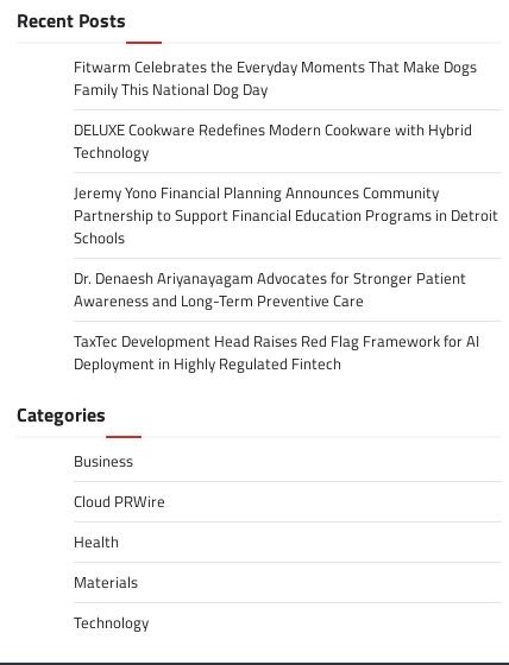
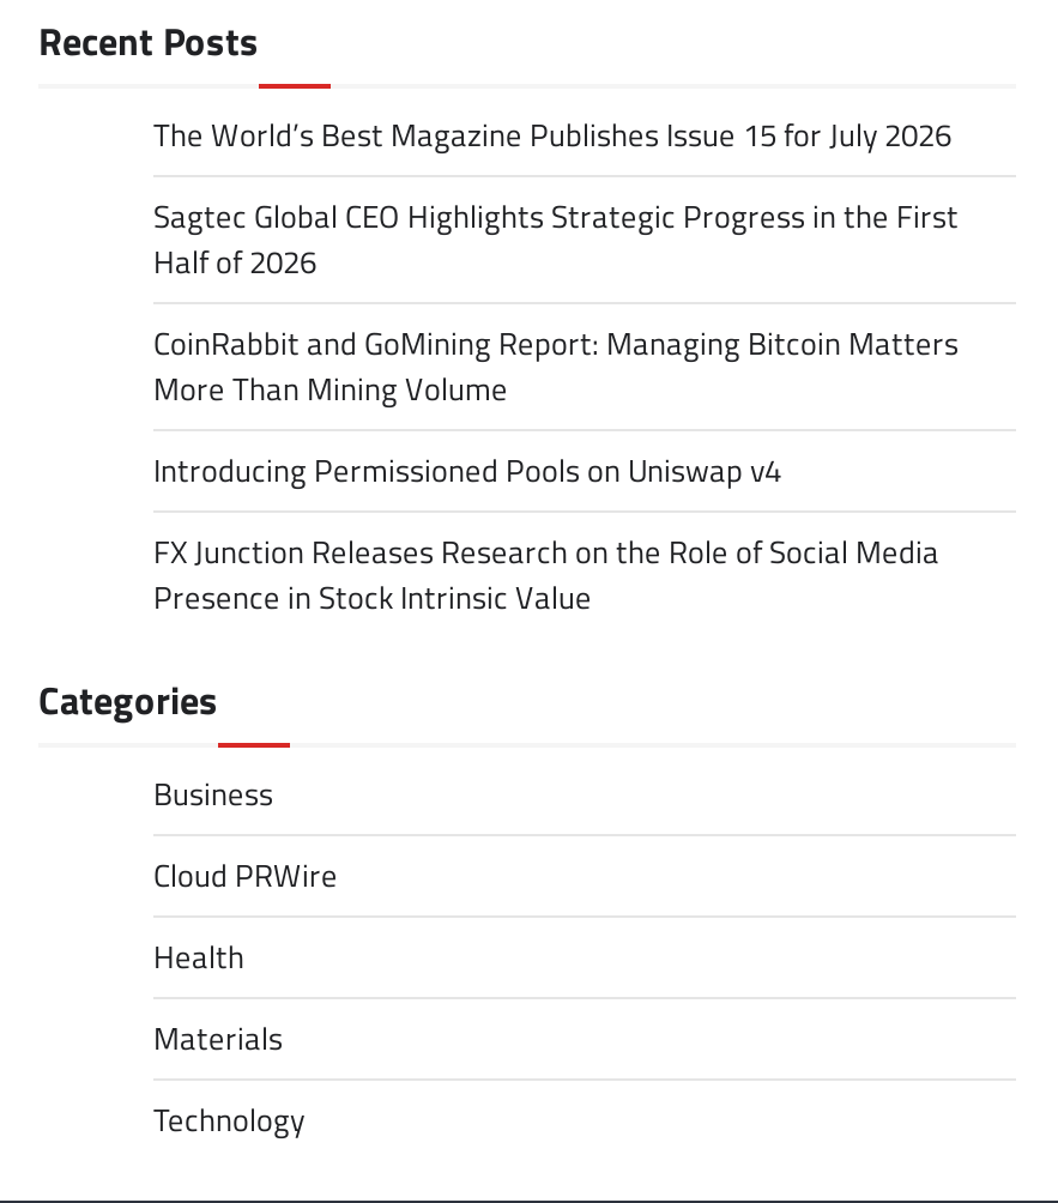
- Fitwarm Celebrates the Everyday Moments That Make Dogs
- Family This National Dog Day
+ The World’s Best Magazine Publishes Issue 15 for July 2026

- DELUXE Cookware Redefines Modern Cookware with Hybrid
- Technology
+ Sagtec Global CEO Highlights Strategic Progress in the First
+ Half of 2026

- Jeremy Yono Financial Planning Announces Community
- Partnership to Support Financial Education Programs in Detroit
- Schools
+ CoinRabbit and GoMining Report: Managing Bitcoin Matters
+ More Than Mining Volume

- Dr. Denaesh Ariyanayagam Advocates for Stronger Patient
- Awareness and Long-Term Preventive Care
+ Introducing Permissioned Pools on Uniswap v4

- TaxTec Development Head Raises Red Flag Framework for AI
- Deployment in Highly Regulated Fintech
+ FX Junction Releases Research on the Role of Social Media
+ Presence in Stock Intrinsic Value
